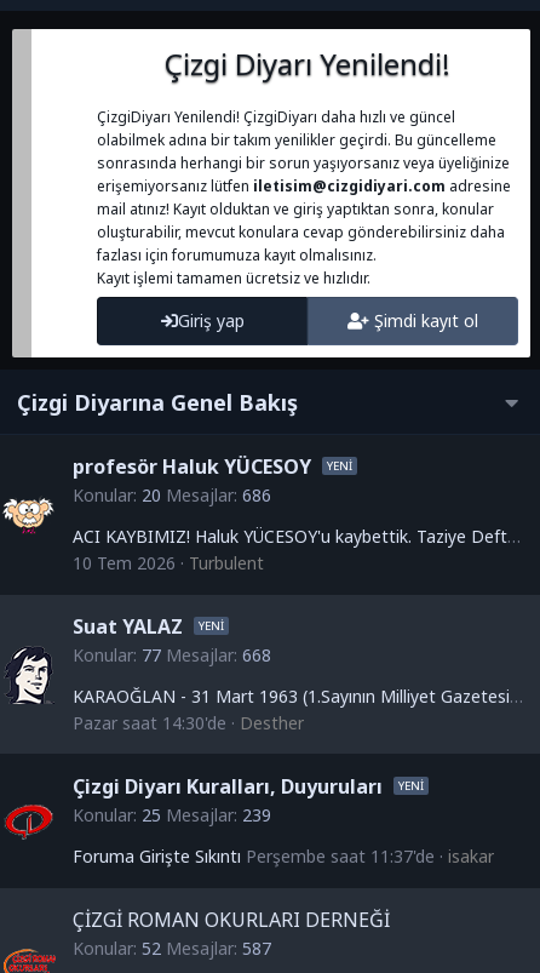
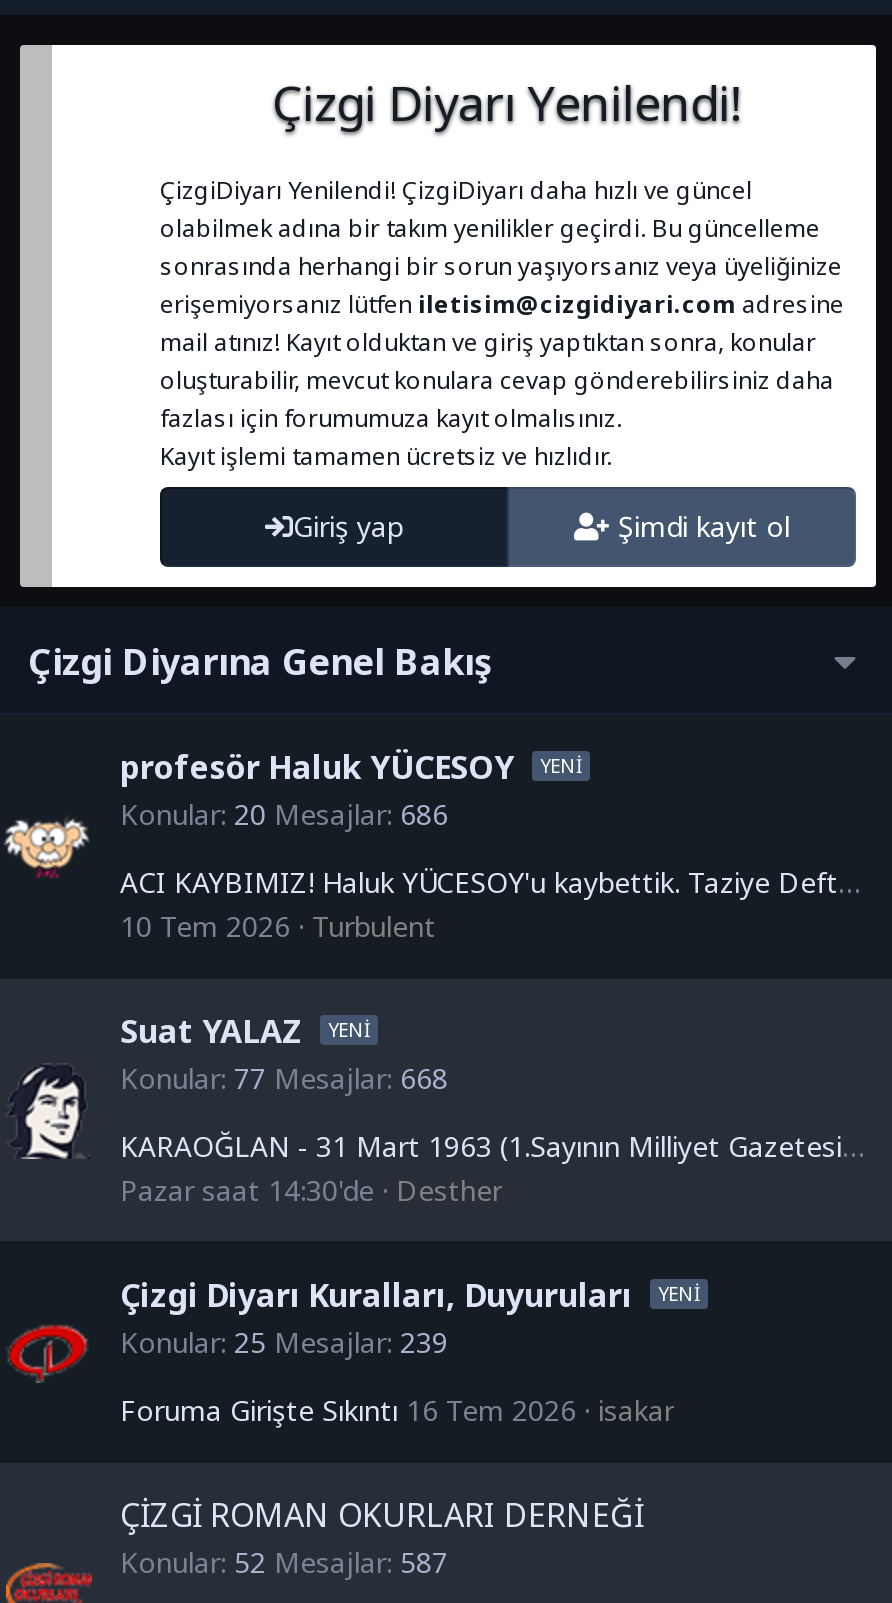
- Foruma Girişte Sıkıntı Perşembe saat 11:37'de isakar
+ Foruma Girişte Sıkıntı 16 Tem 2026 isakar
